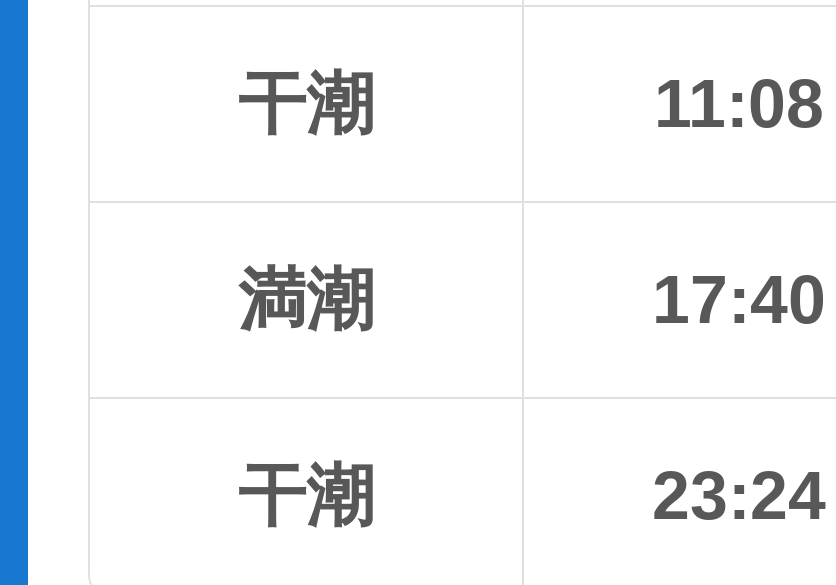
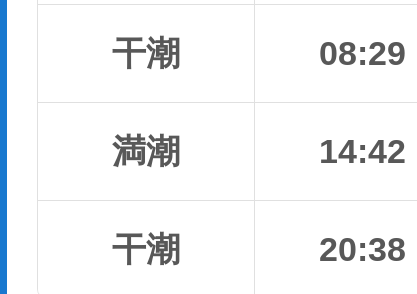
- 11:08
+ 08:29

- 17:40
+ 14:42

- 23:24
+ 20:38
